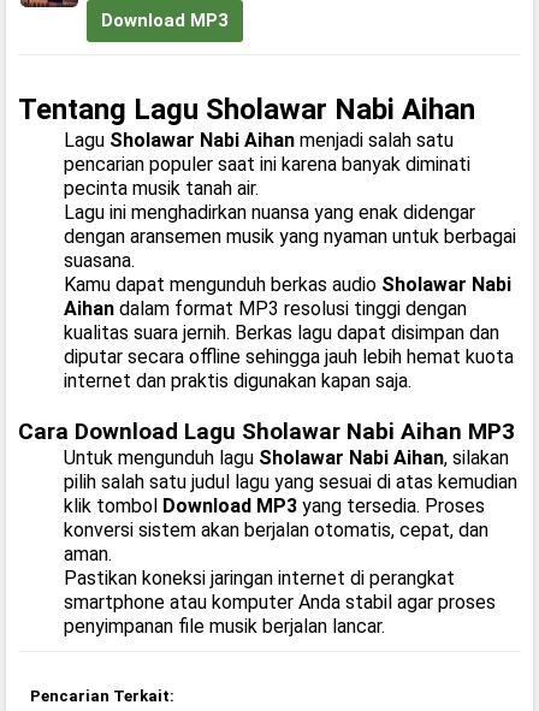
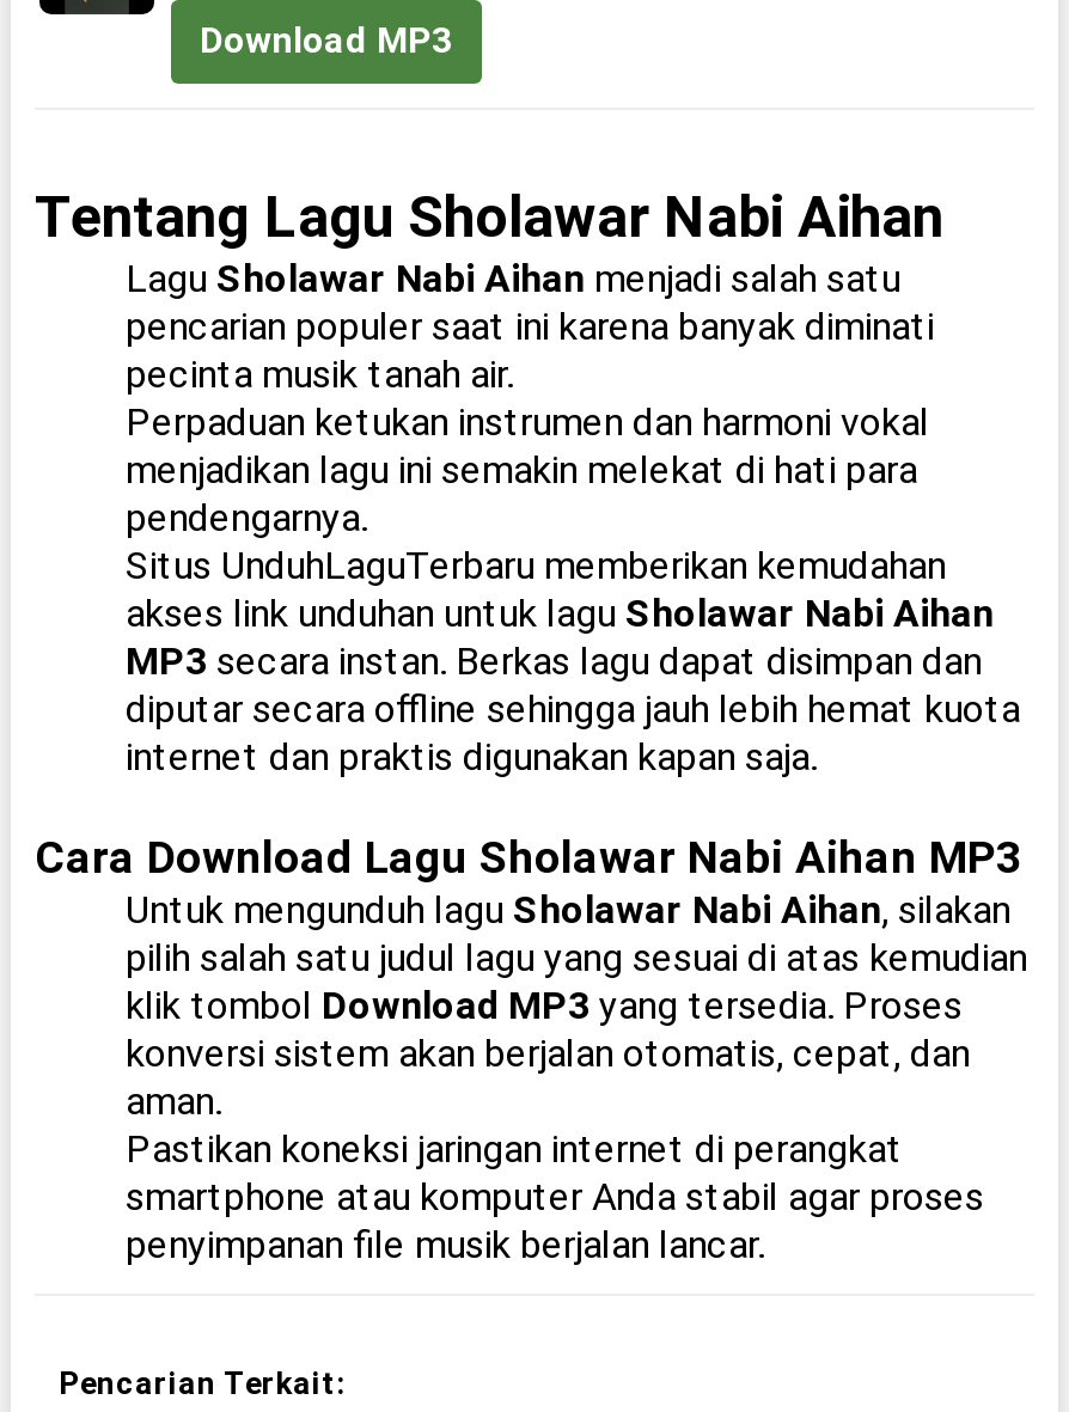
- Lagu ini menghadirkan nuansa yang enak didengar
- dengan aransemen musik yang nyaman untuk berbagai
- suasana.
- Kamu dapat mengunduh berkas audio Sholawar Nabi
- Aihan dalam format MP3 resolusi tinggi dengan
- kualitas suara jernih. Berkas lagu dapat disimpan dan
+ Perpaduan ketukan instrumen dan harmoni vokal
+ menjadikan lagu ini semakin melekat di hati para
+ pendengarnya.
+ Situs UnduhLaguTerbaru memberikan kemudahan
+ akses link unduhan untuk lagu Sholawar Nabi Aihan
+ MP3 secara instan. Berkas lagu dapat disimpan dan
